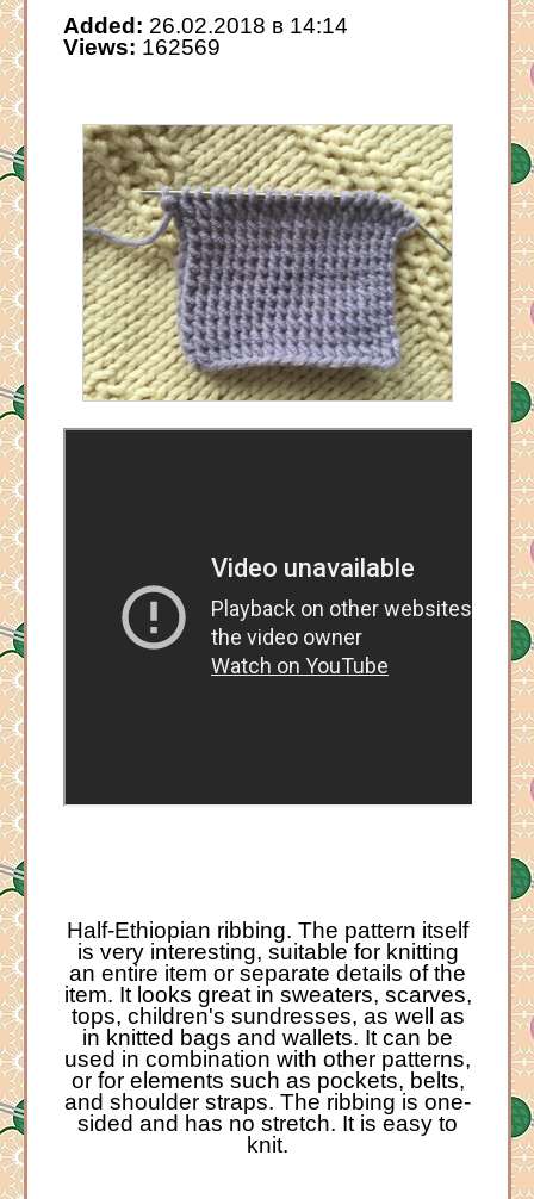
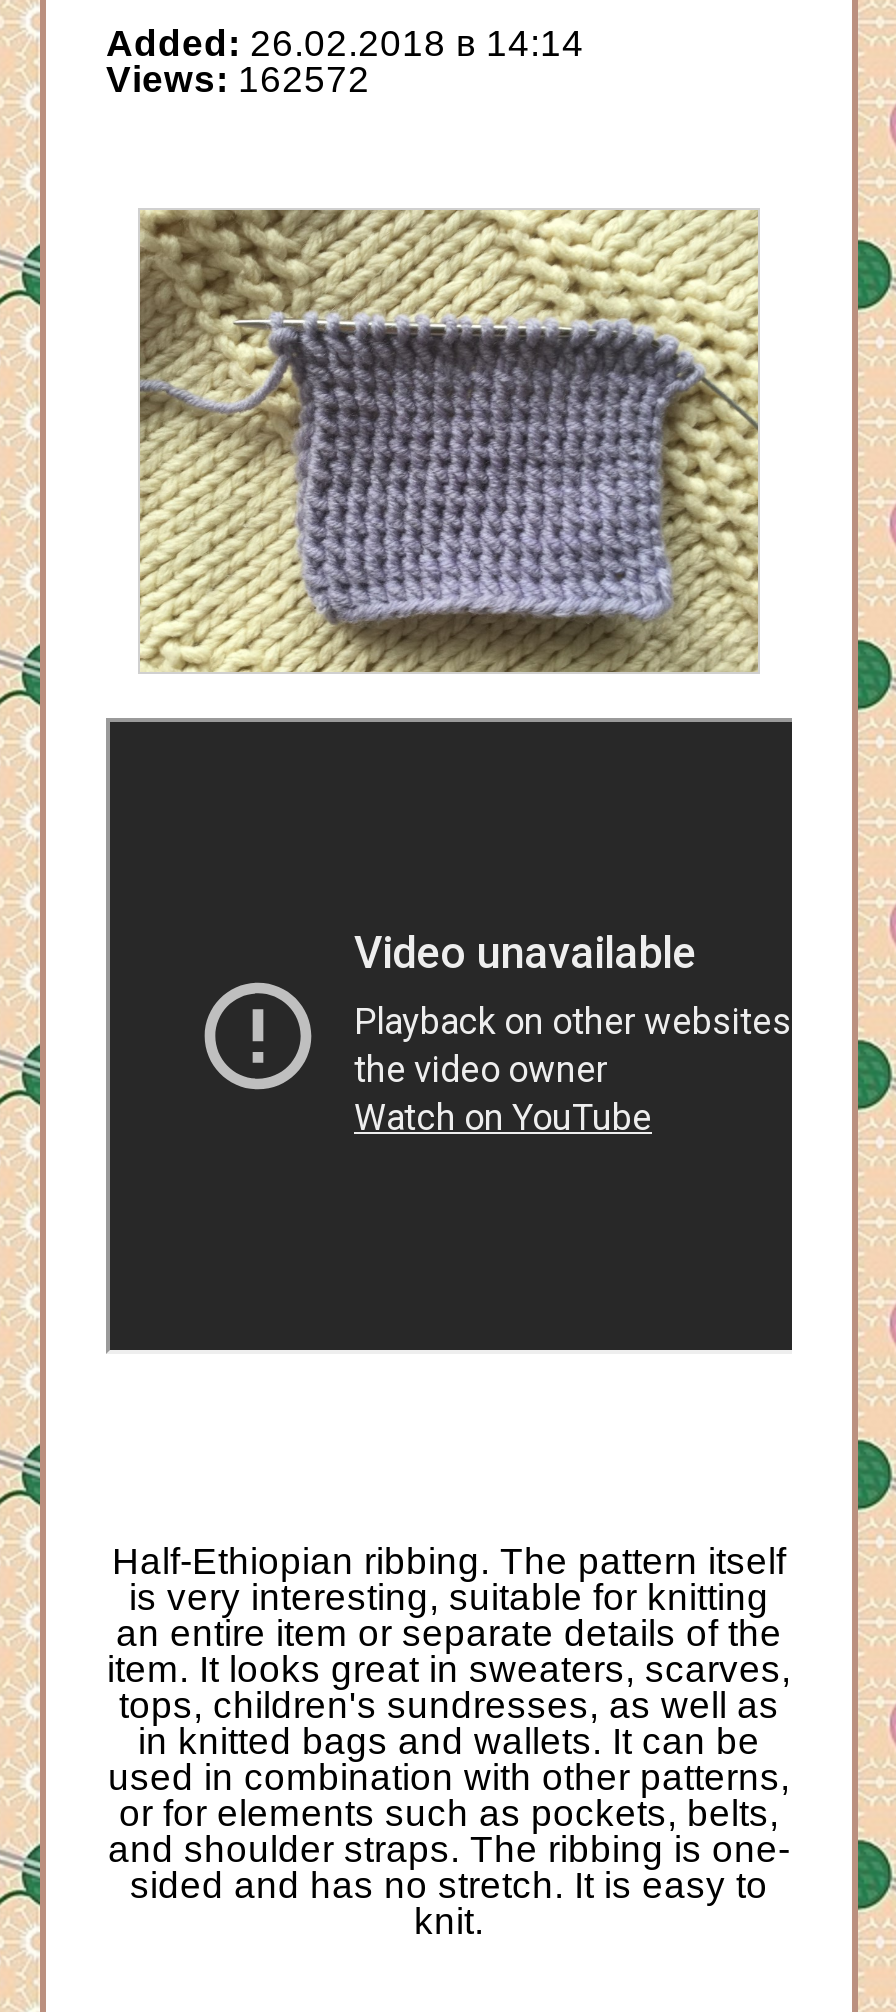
- Views: 162569
+ Views: 162572
